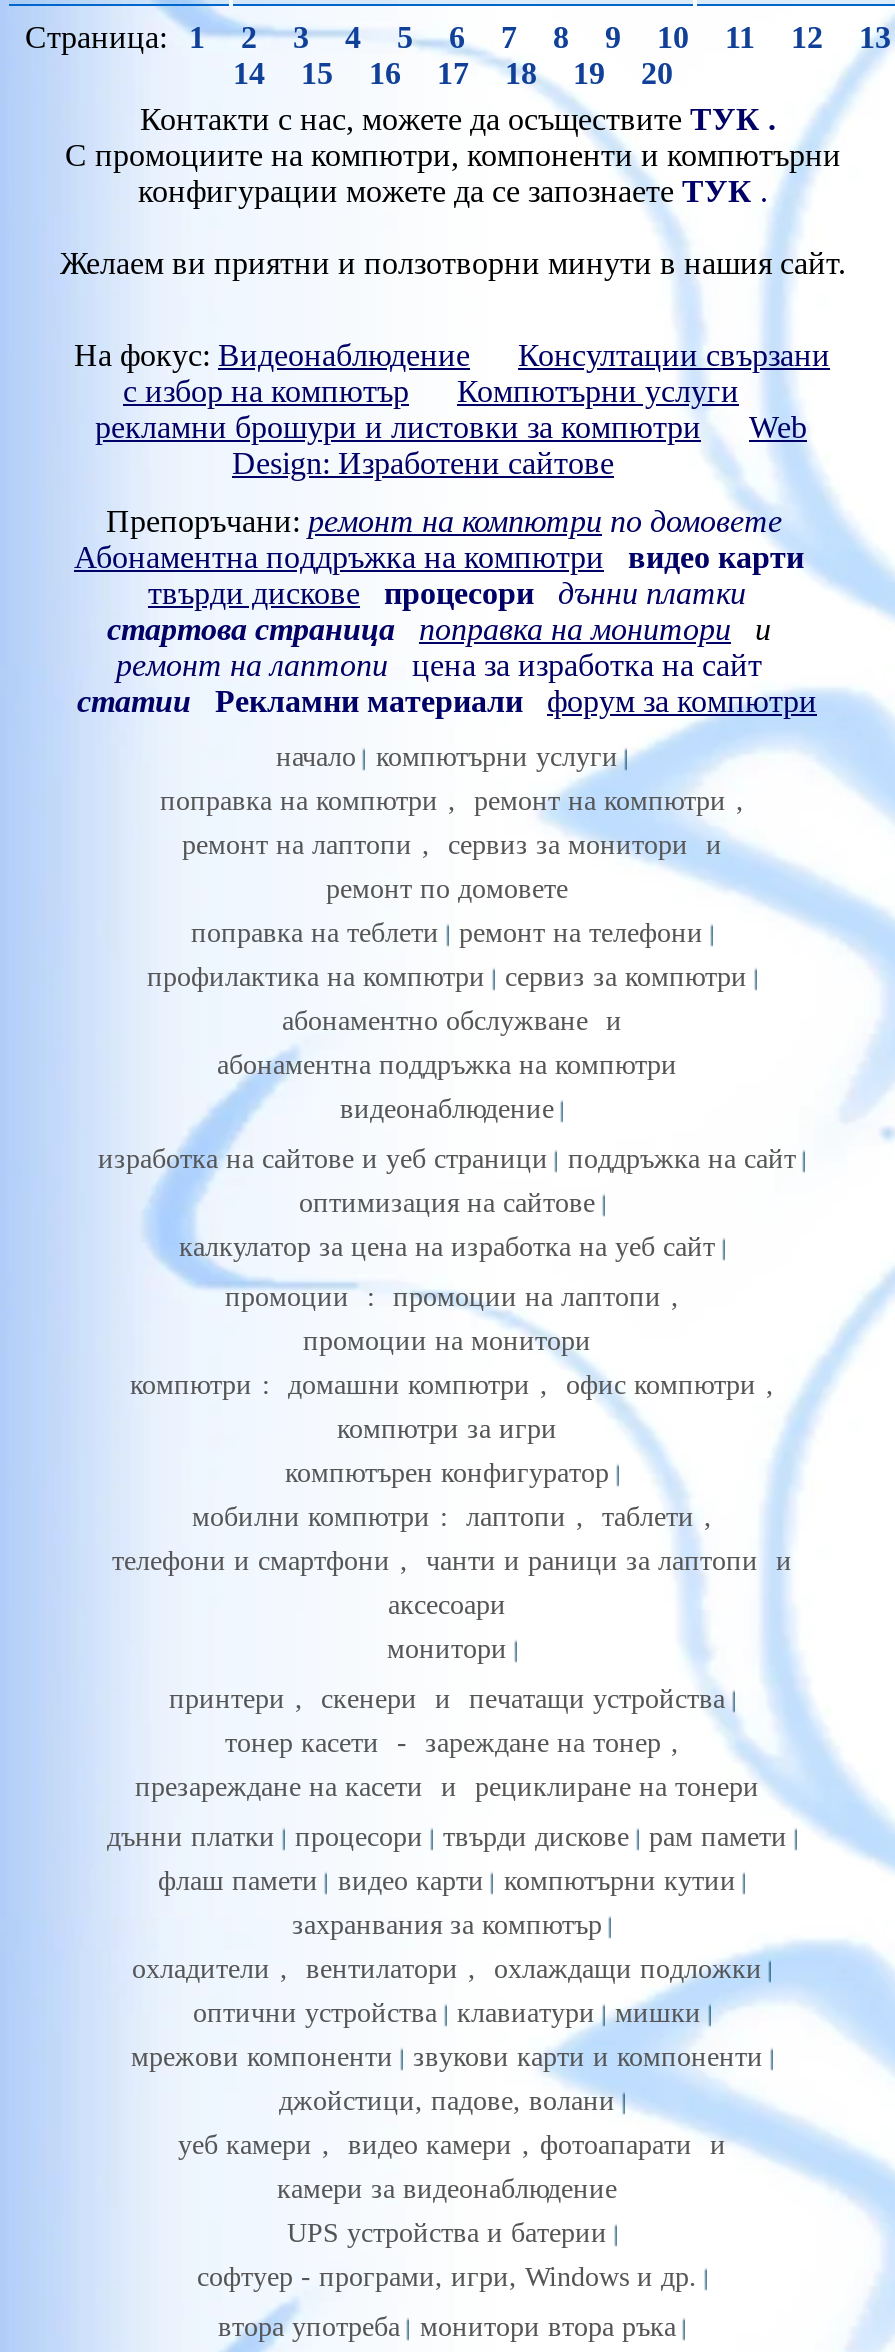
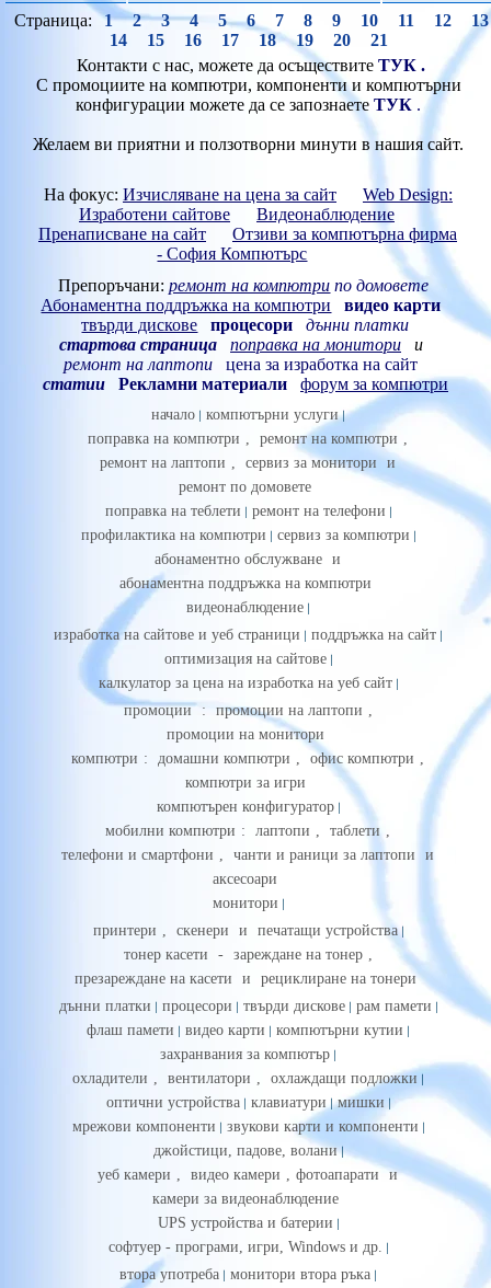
+ 21

- На фокус: Видеонаблюдение
- Консултации свързани
- с избор на компютър
- Компютърни услуги
- рекламни брошури и листовки за компютри
- Web
- Design: Изработени сайтове
+ На фокус: Изчисляване на цена за сайт
+ Web Design:
+ Изработени сайтове
+ Видеонаблюдение
+ Пренаписване на сайт
+ Отзиви за компютърна фирма
+ - София Компютърс
